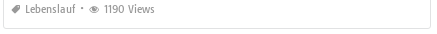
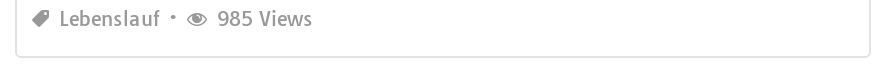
- 1190 Views
+ 985 Views
